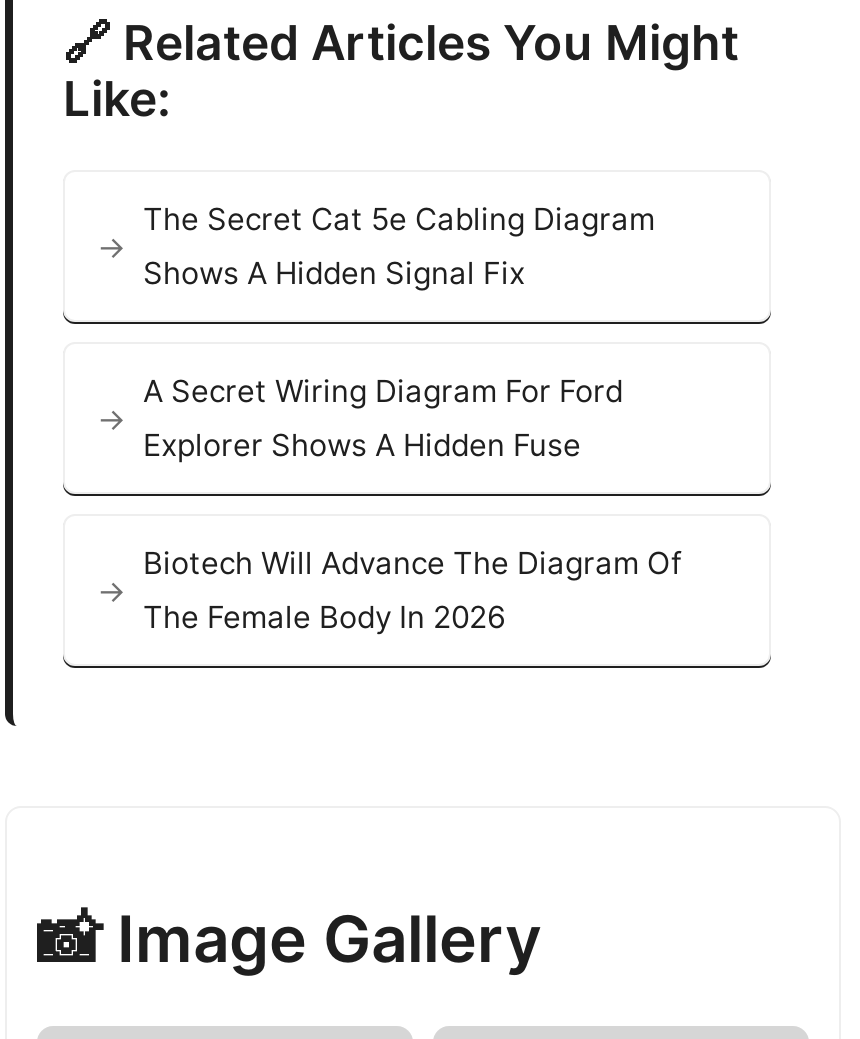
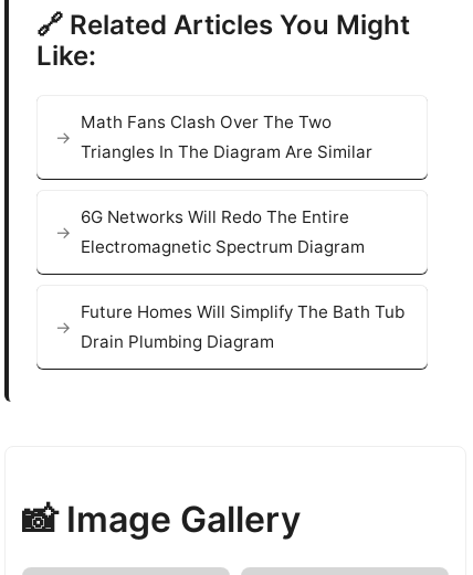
- The Secret Cat 5e Cabling Diagram
- Shows A Hidden Signal Fix
+ Math Fans Clash Over The Two
+ Triangles In The Diagram Are Similar

- A Secret Wiring Diagram For Ford
- Explorer Shows A Hidden Fuse
+ 6G Networks Will Redo The Entire
+ Electromagnetic Spectrum Diagram

- Biotech Will Advance The Diagram Of
- The Female Body In 2026
+ Future Homes Will Simplify The Bath Tub
+ Drain Plumbing Diagram
